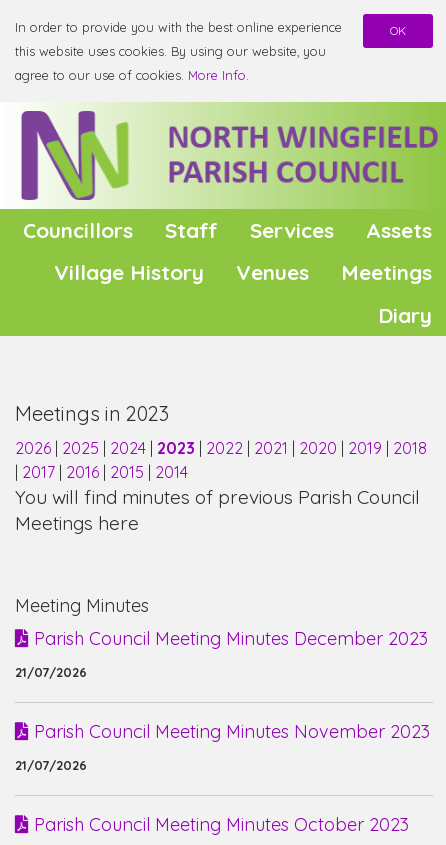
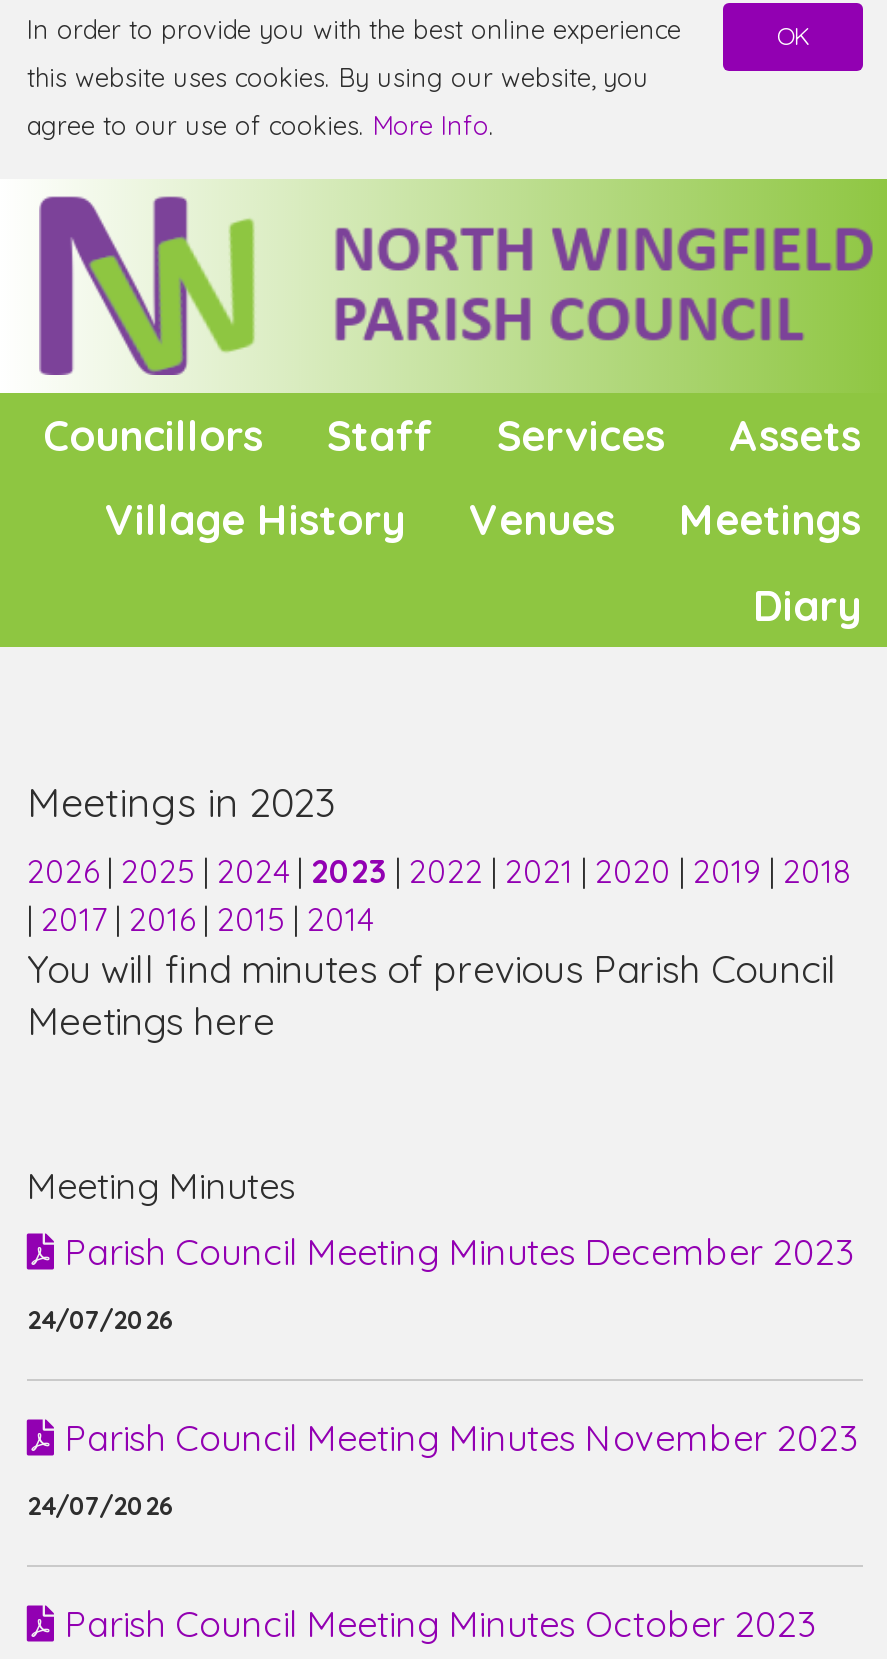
- 21/07/2026
+ 24/07/2026

- 21/07/2026
+ 24/07/2026
